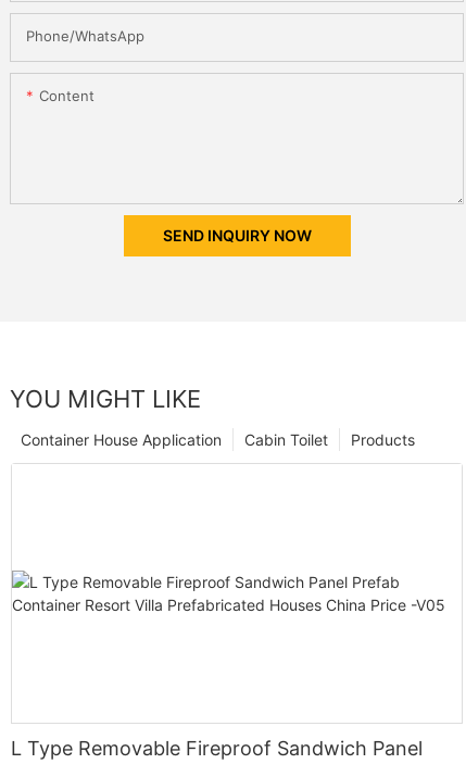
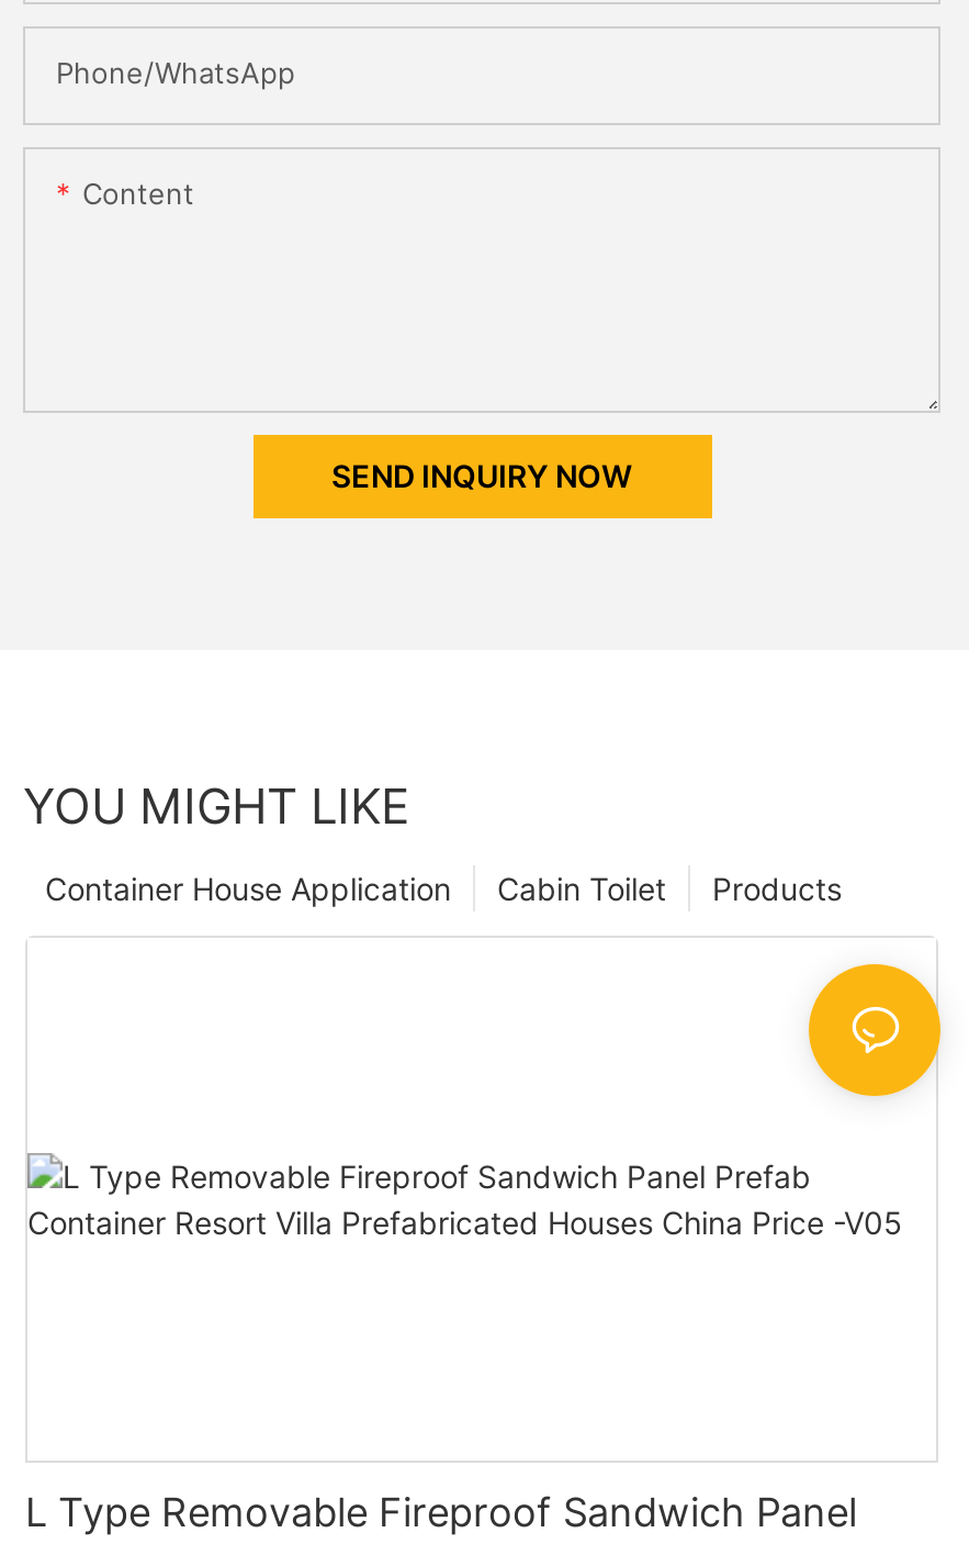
+ [image]
